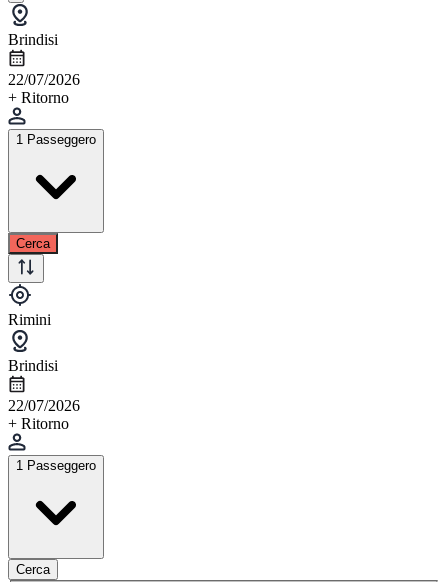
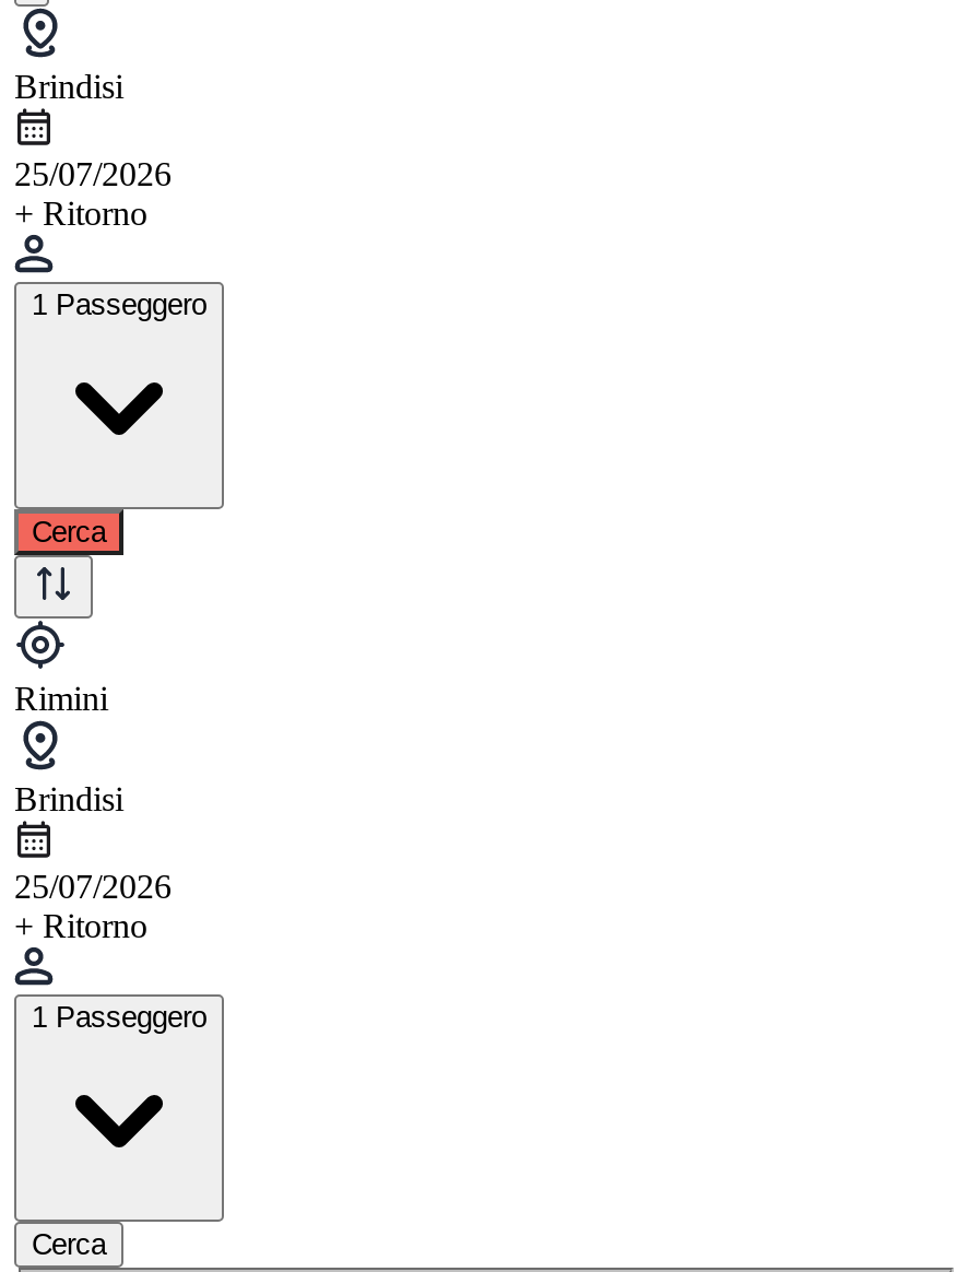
- 22/07/2026
+ 25/07/2026

- 22/07/2026
+ 25/07/2026
